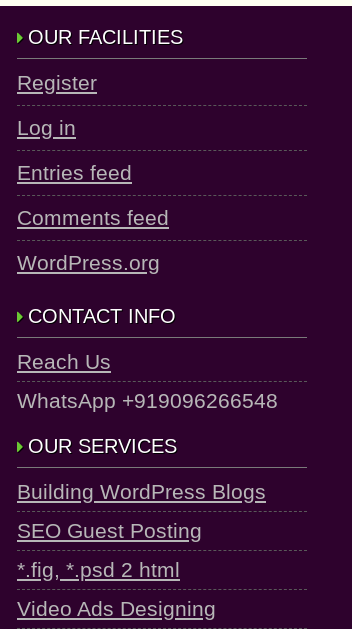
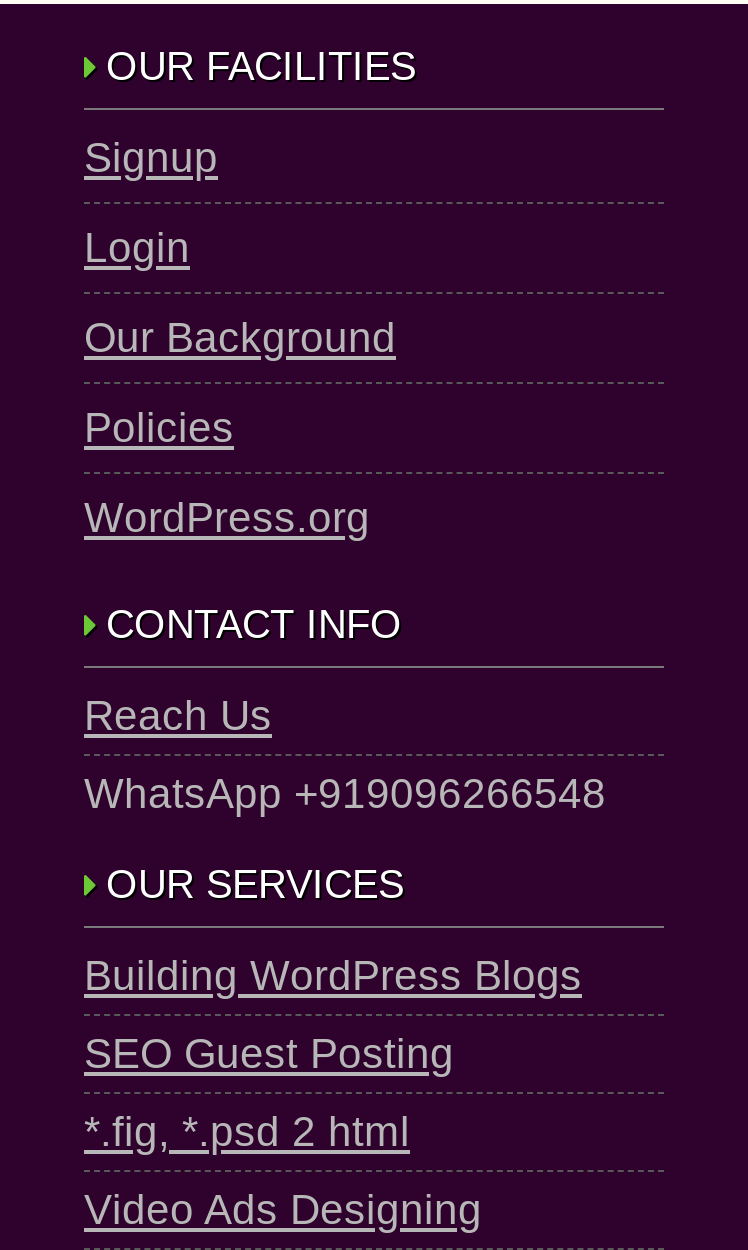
- Register
+ Signup

- Log in
+ Login

- Entries feed
+ Our Background

- Comments feed
+ Policies
